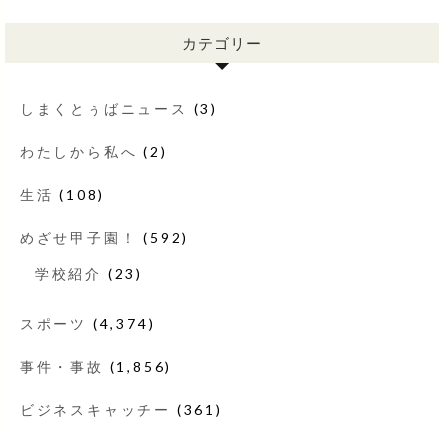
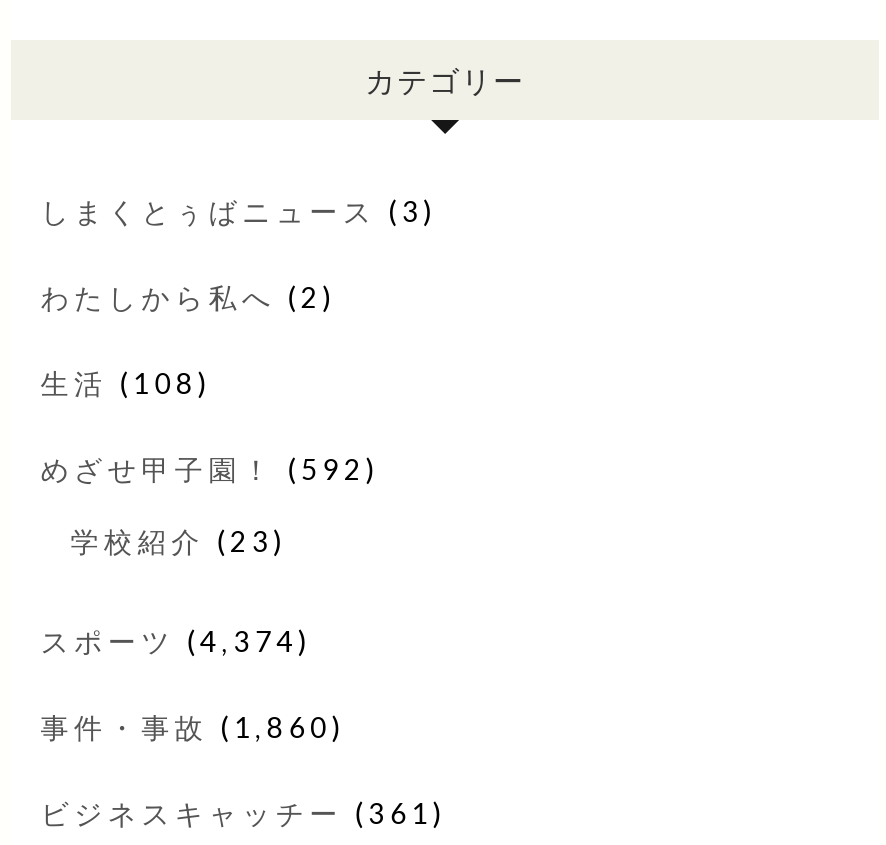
- 事件・事故(1,856)
+ 事件・事故(1,860)
